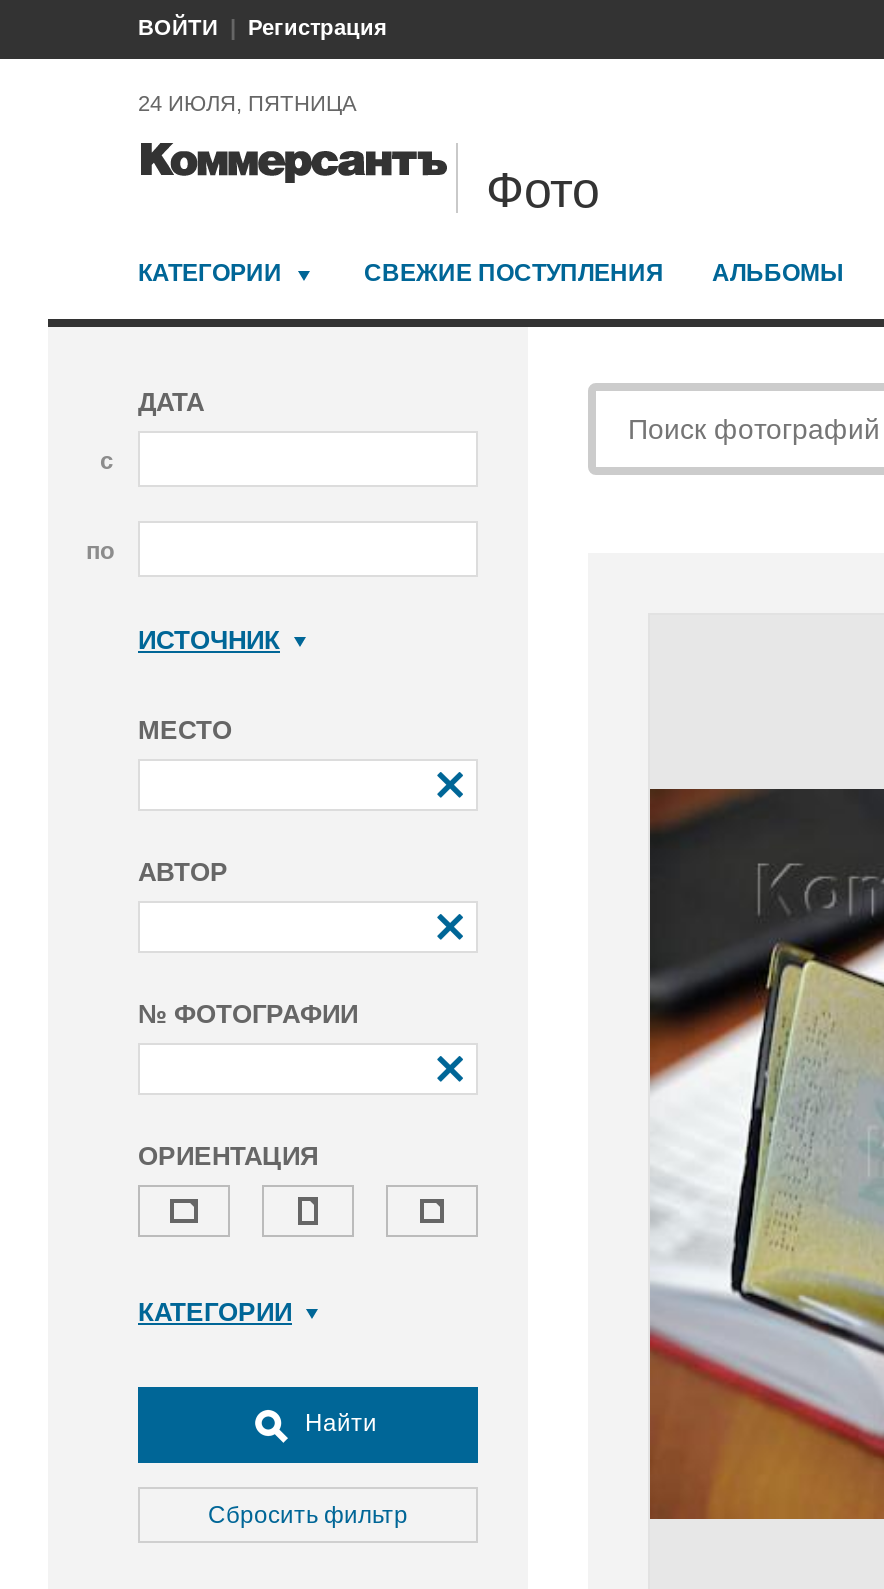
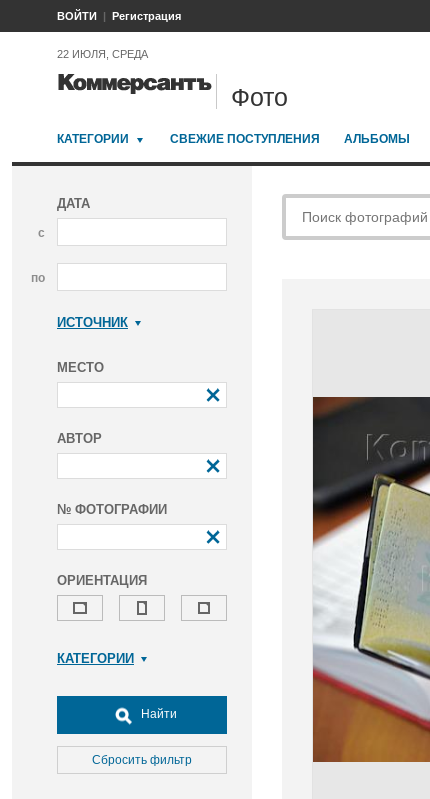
- 24 ИЮЛЯ, ПЯТНИЦА
+ 22 ИЮЛЯ, СРЕДА
